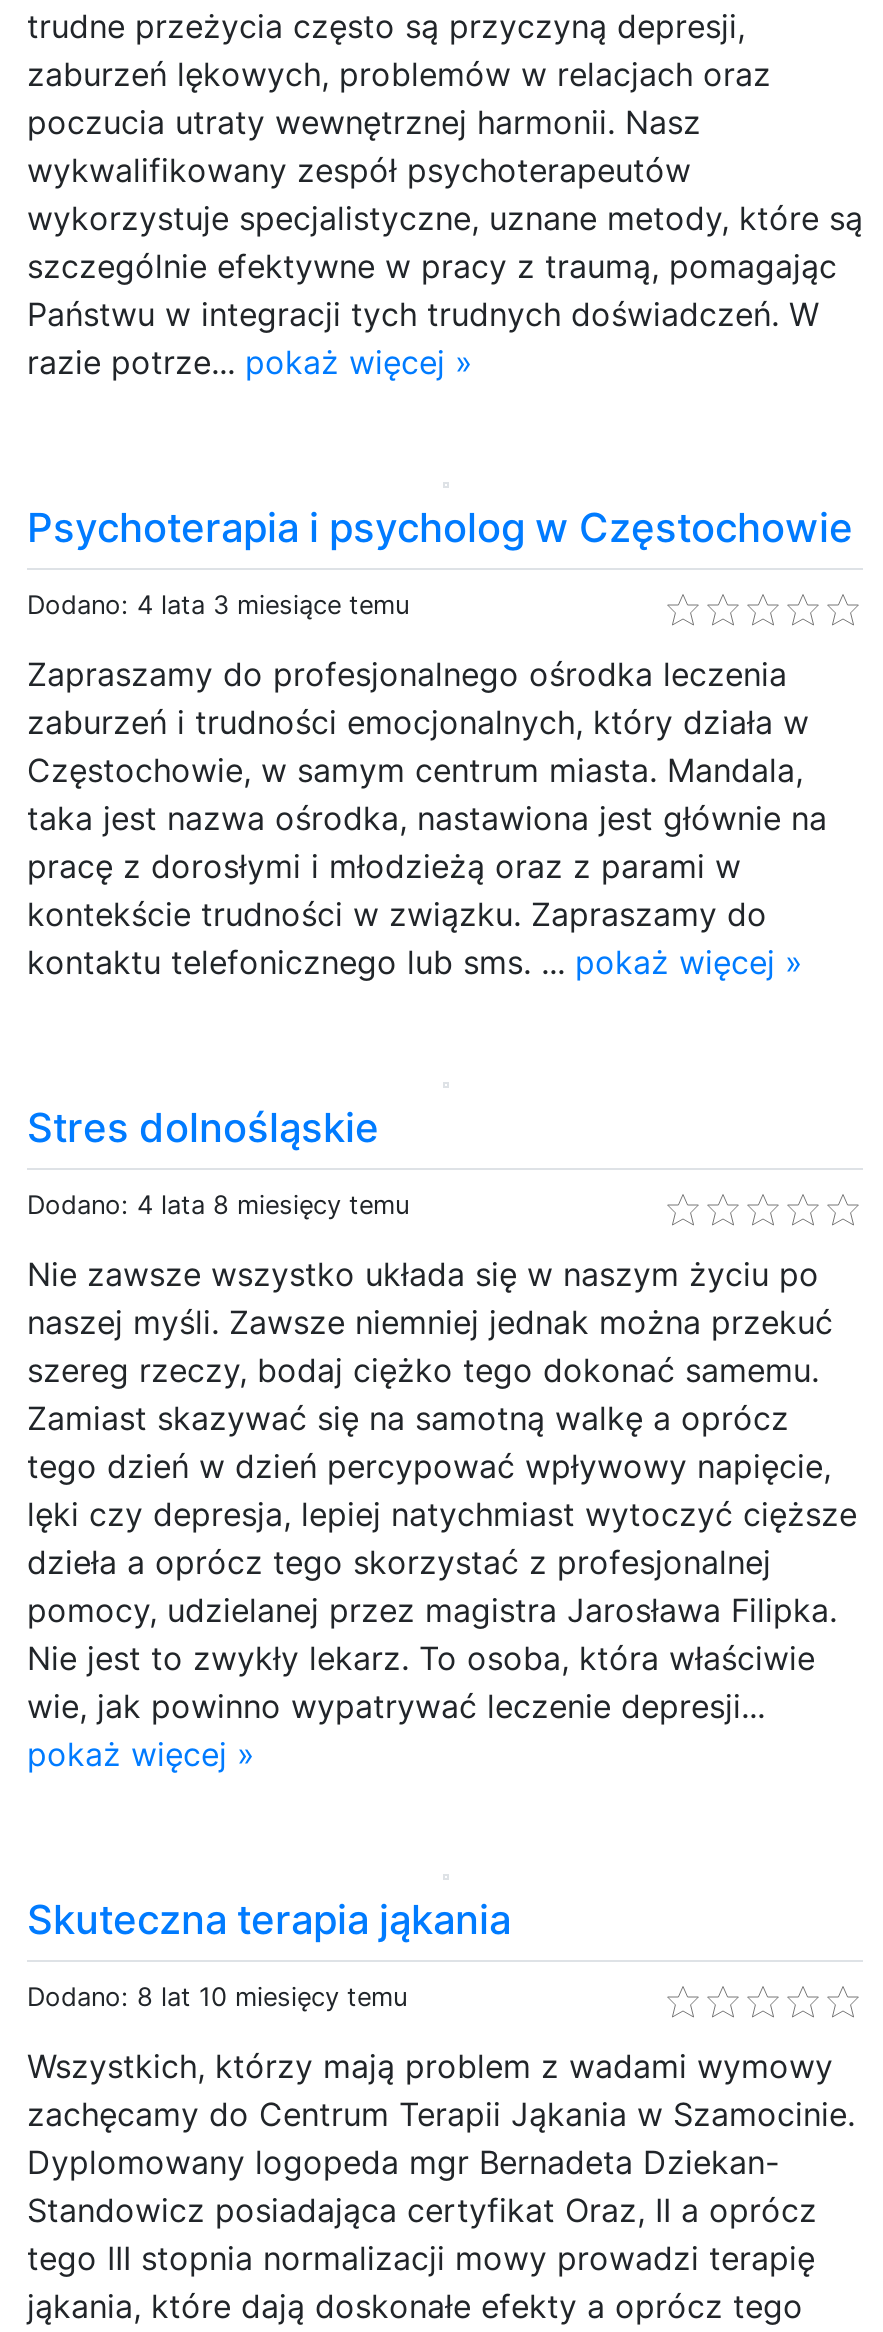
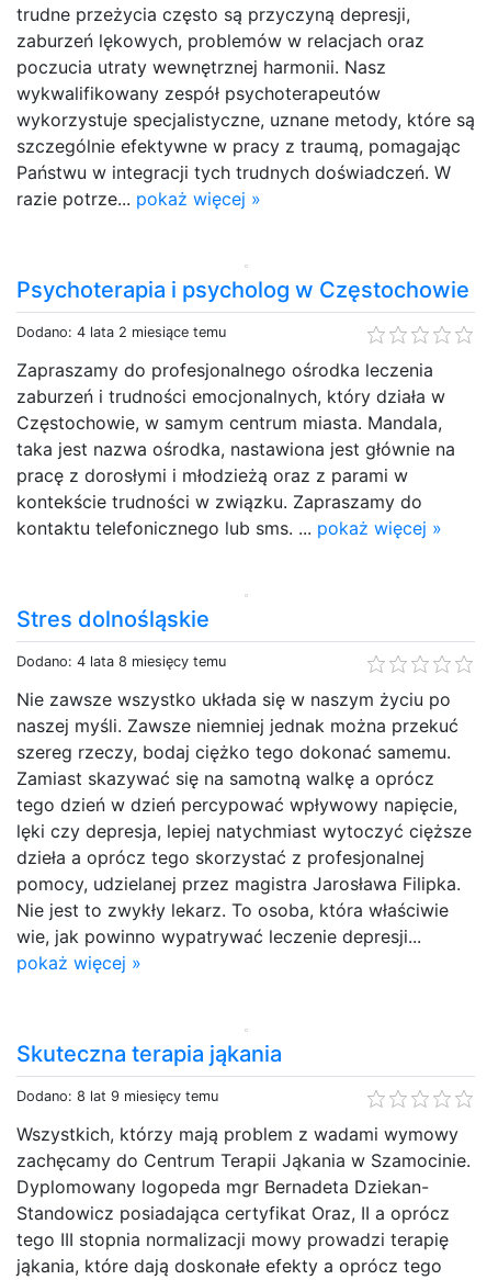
- Dodano: 4 lata 3 miesiące temu
+ Dodano: 4 lata 2 miesiące temu

- Dodano: 8 lat 10 miesięcy temu
+ Dodano: 8 lat 9 miesięcy temu
